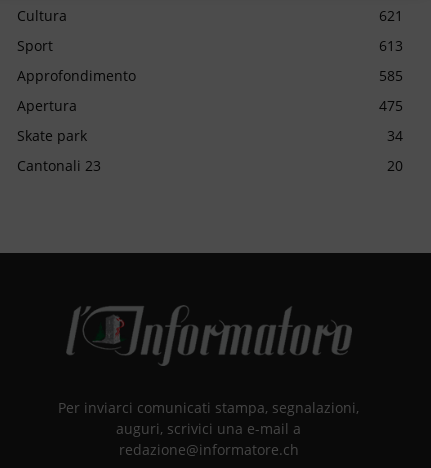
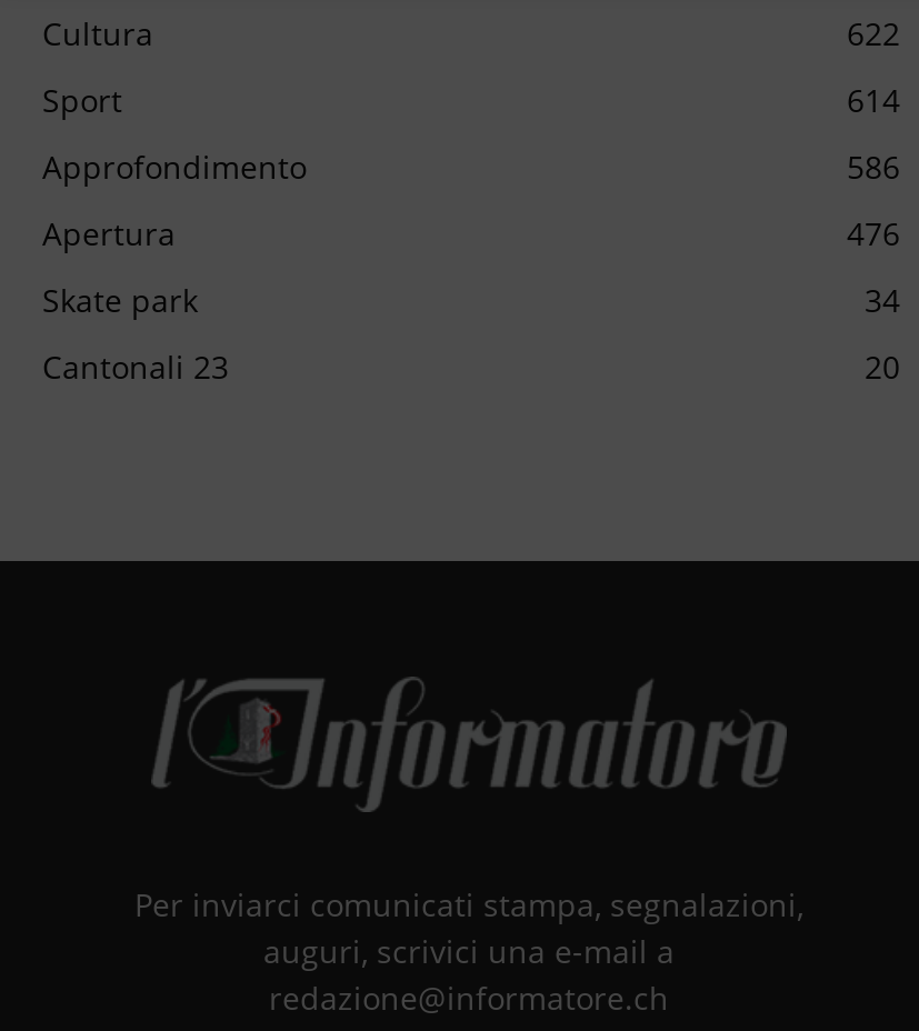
- 621
+ 622

- 613
+ 614

- 585
+ 586

- 475
+ 476
